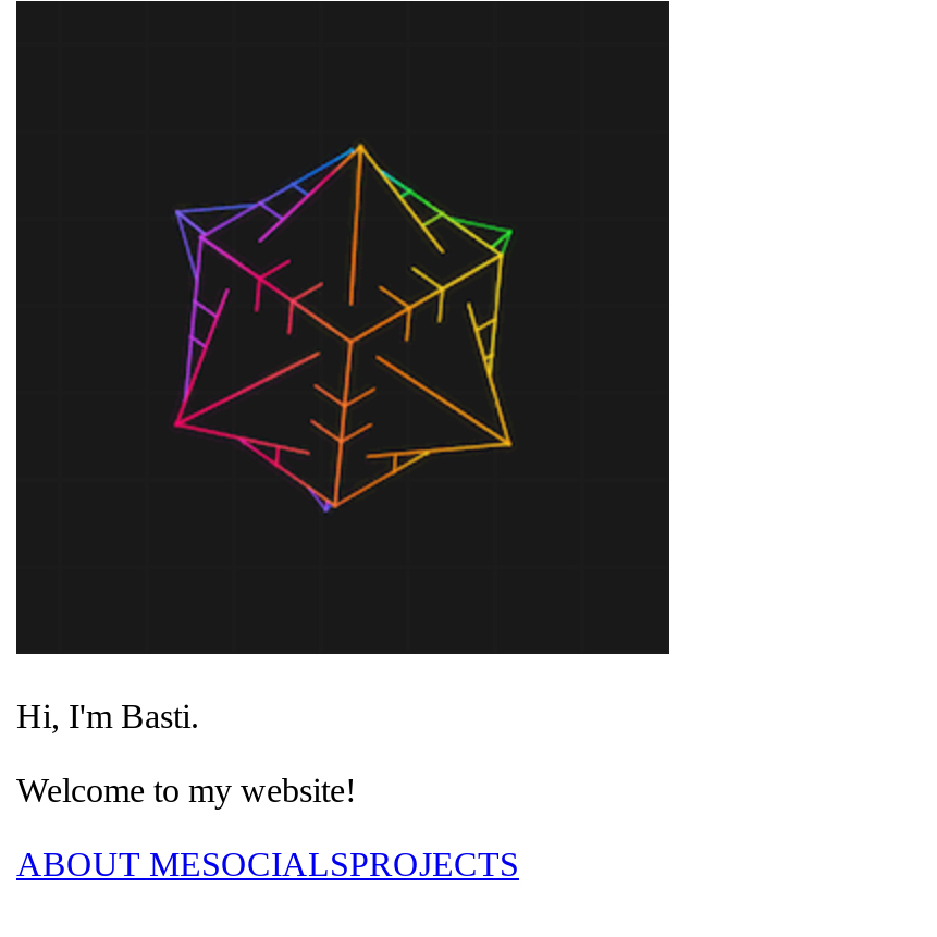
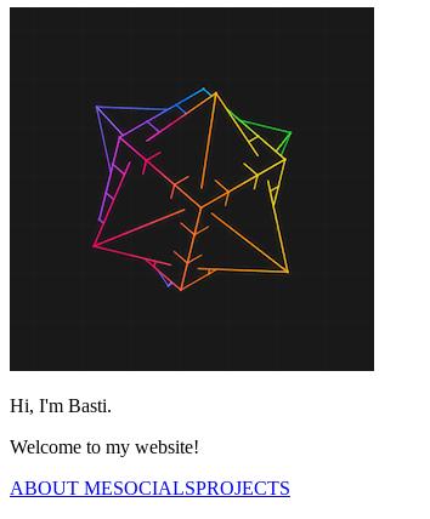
- [image]
+ [image]
